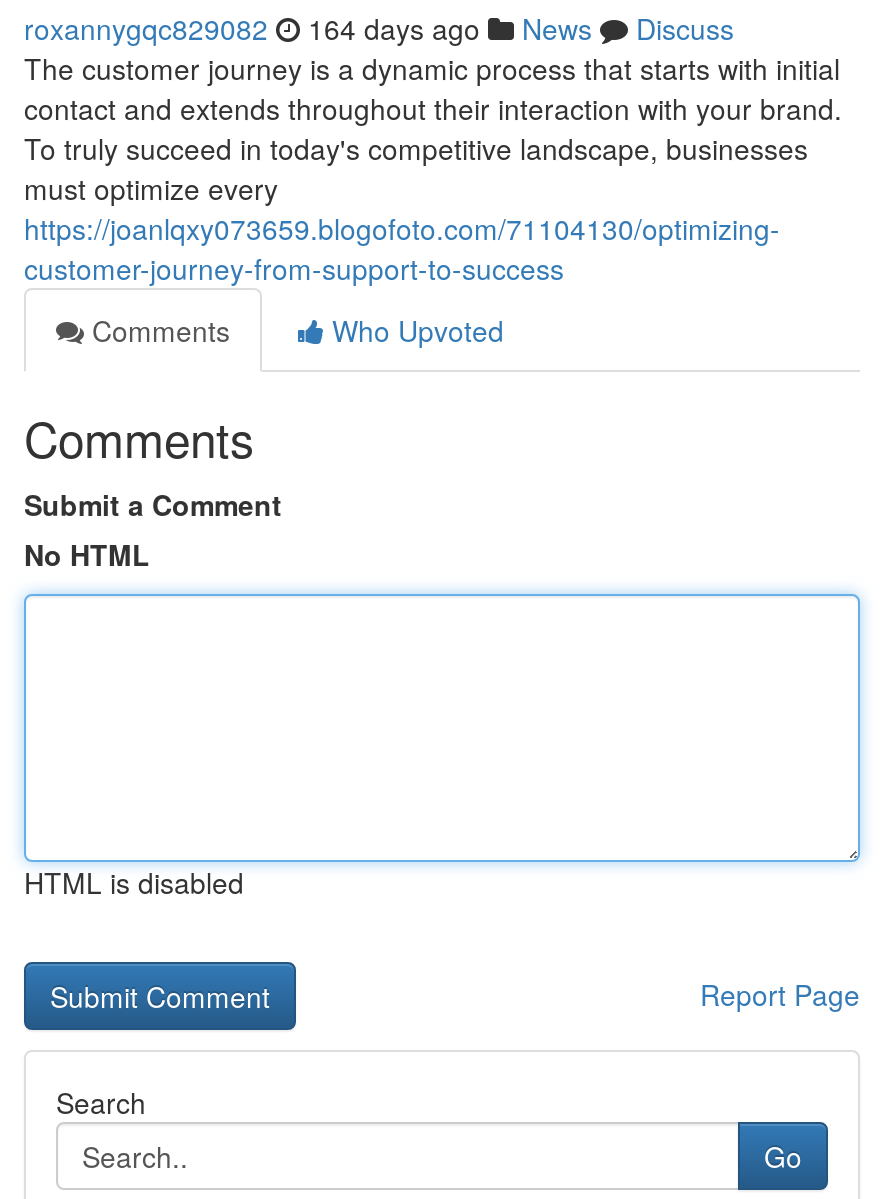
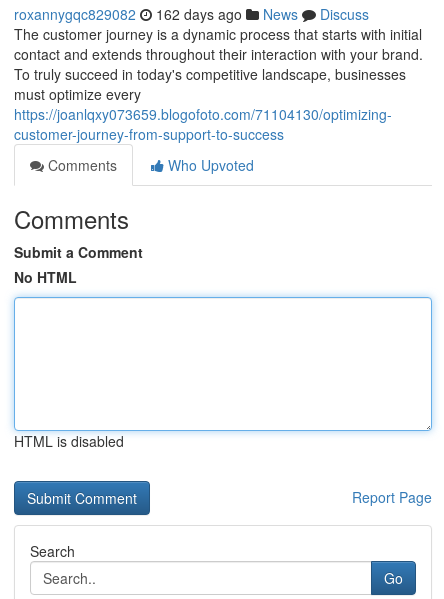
- roxannygqc829082 164 days ago News Discuss
+ roxannygqc829082 162 days ago News Discuss
